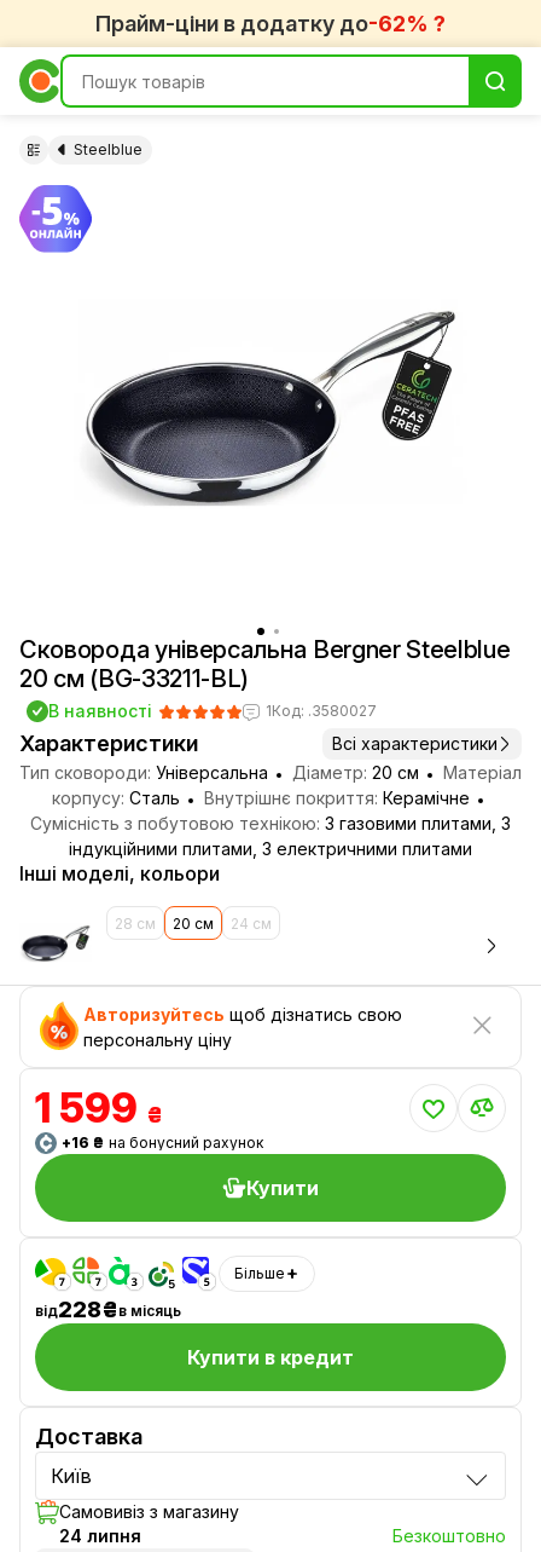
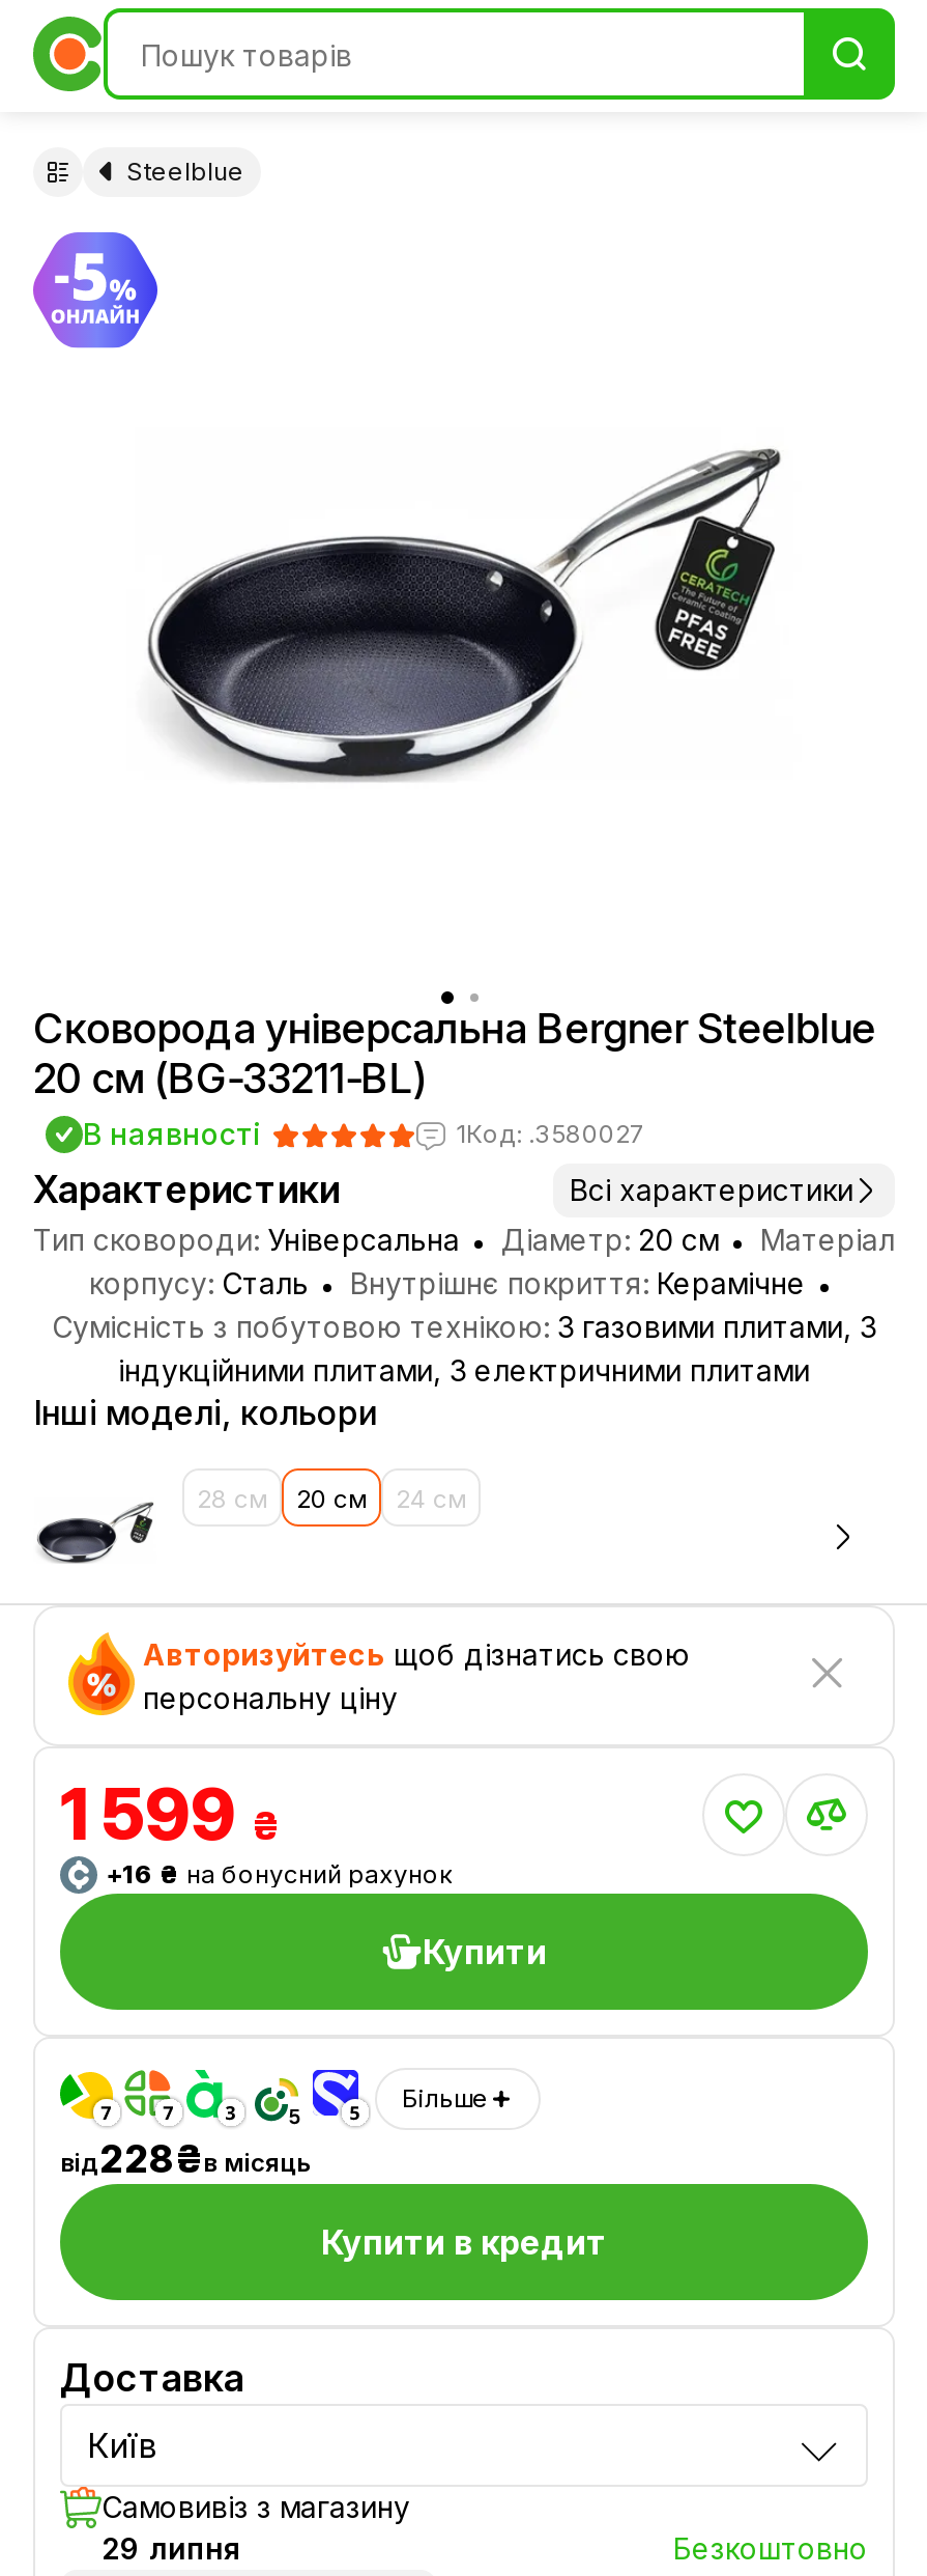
- Прайм-ціни в додатку до-62% ?

- 24 липня
+ 29 липня
